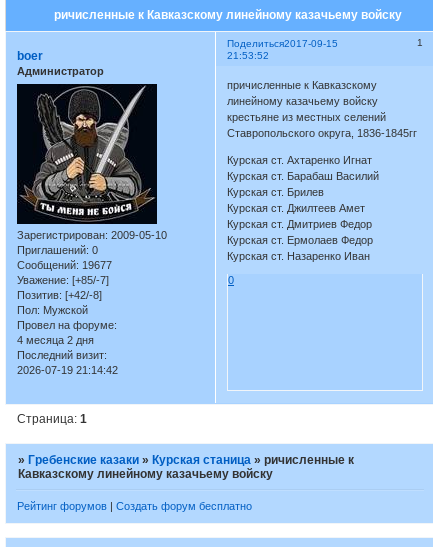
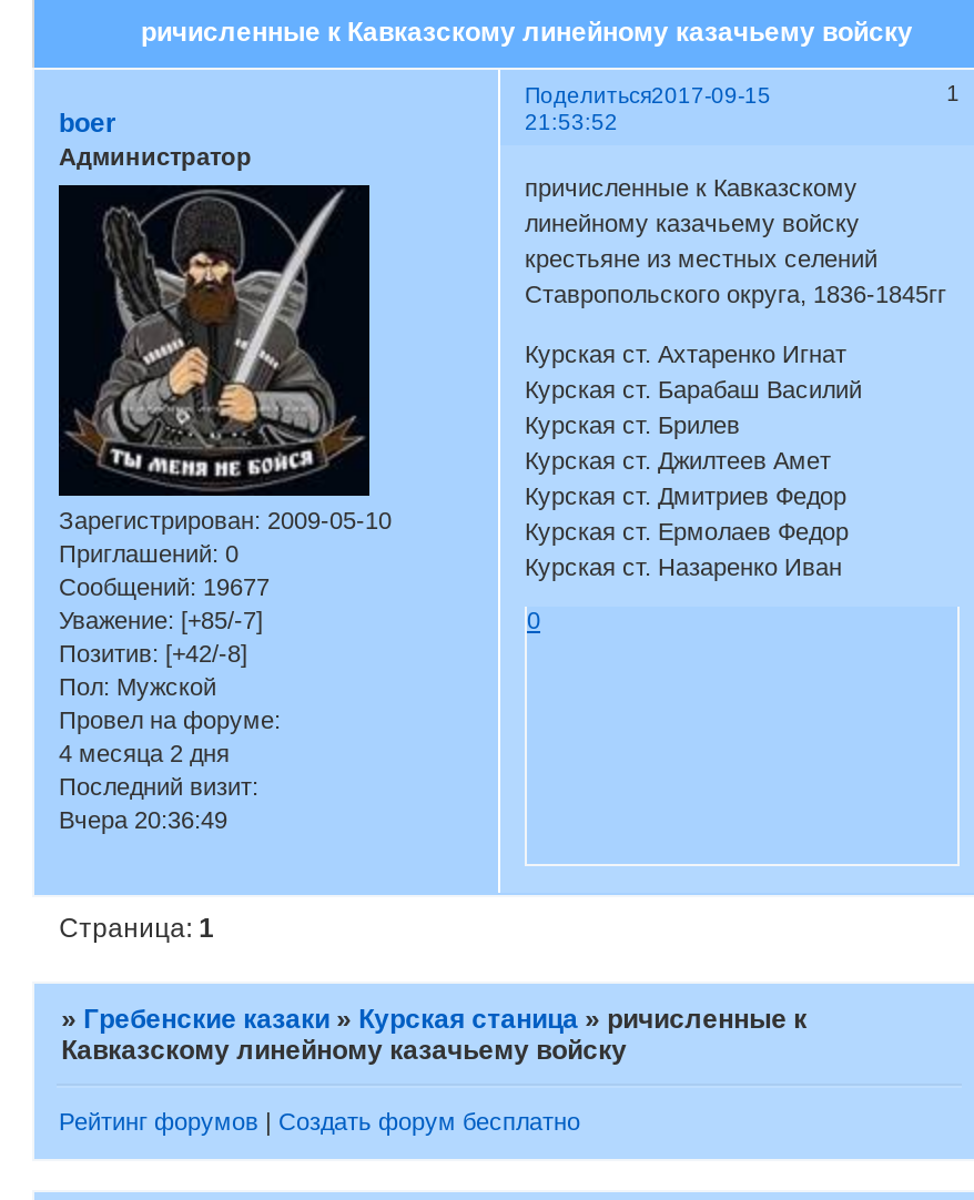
- 2026-07-19 21:14:42
+ Вчера 20:36:49
